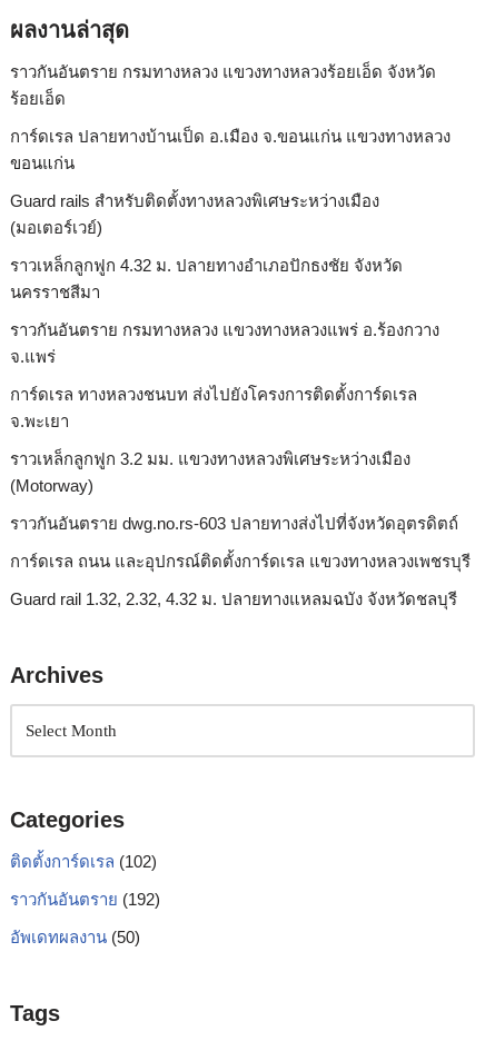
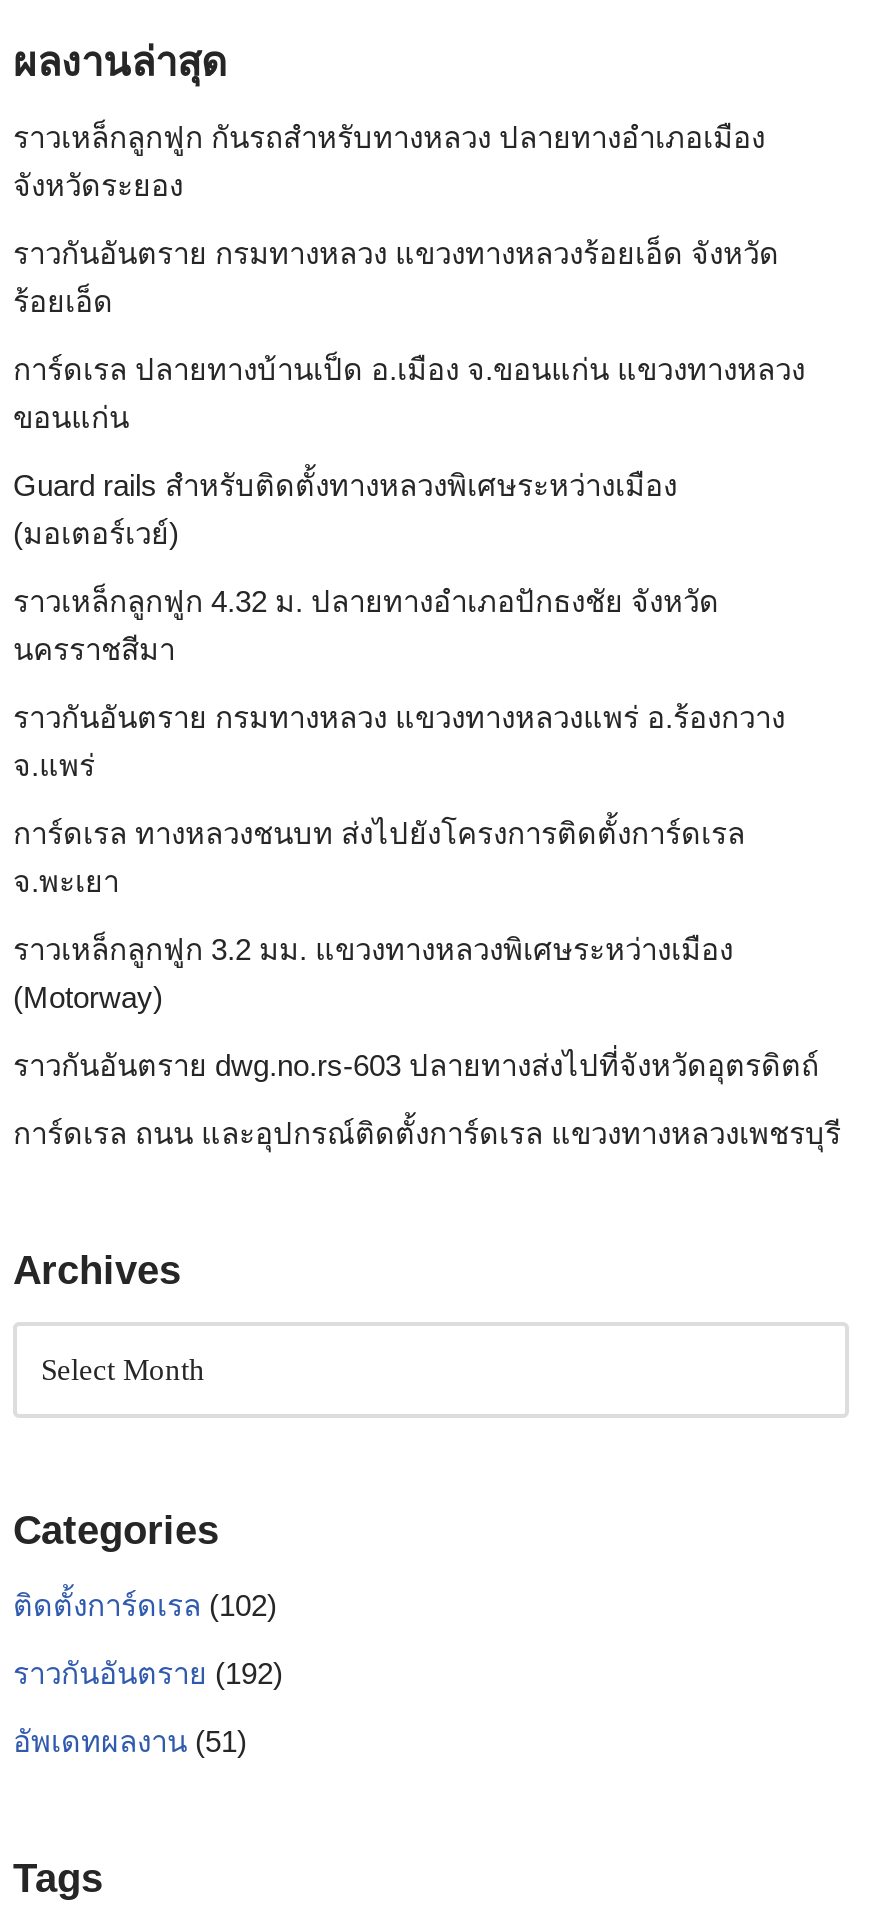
+ ราวเหล็กลูกฟูก กันรถสําหรับทางหลวง ปลายทางอำเภอเมือง
+ จังหวัดระยอง

moved down: ราวกันอันตราย กรมทางหลวง แขวงทางหลวงร้อยเอ็ด จังหวัด | ร้อยเอ็ด | การ์ดเรล ปลายทางบ้านเป็ด อ.เมือง จ.ขอนแก่น แขวงทางหลวง | ... | ราวกันอันตราย dwg.no.rs-603 ปลายทางส่งไปที่จังหวัดอุตรดิตถ์ | การ์ดเรล ถนน และอุปกรณ์ติดตั้งการ์ดเรล แขวงทางหลวงเพชรบุรี

- Guard rail 1.32, 2.32, 4.32 ม. ปลายทางแหลมฉบัง จังหวัดชลบุรี

- อัพเดทผลงาน(50)
+ อัพเดทผลงาน(51)
